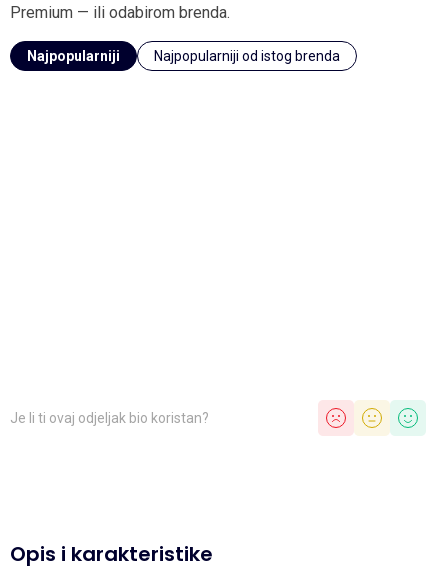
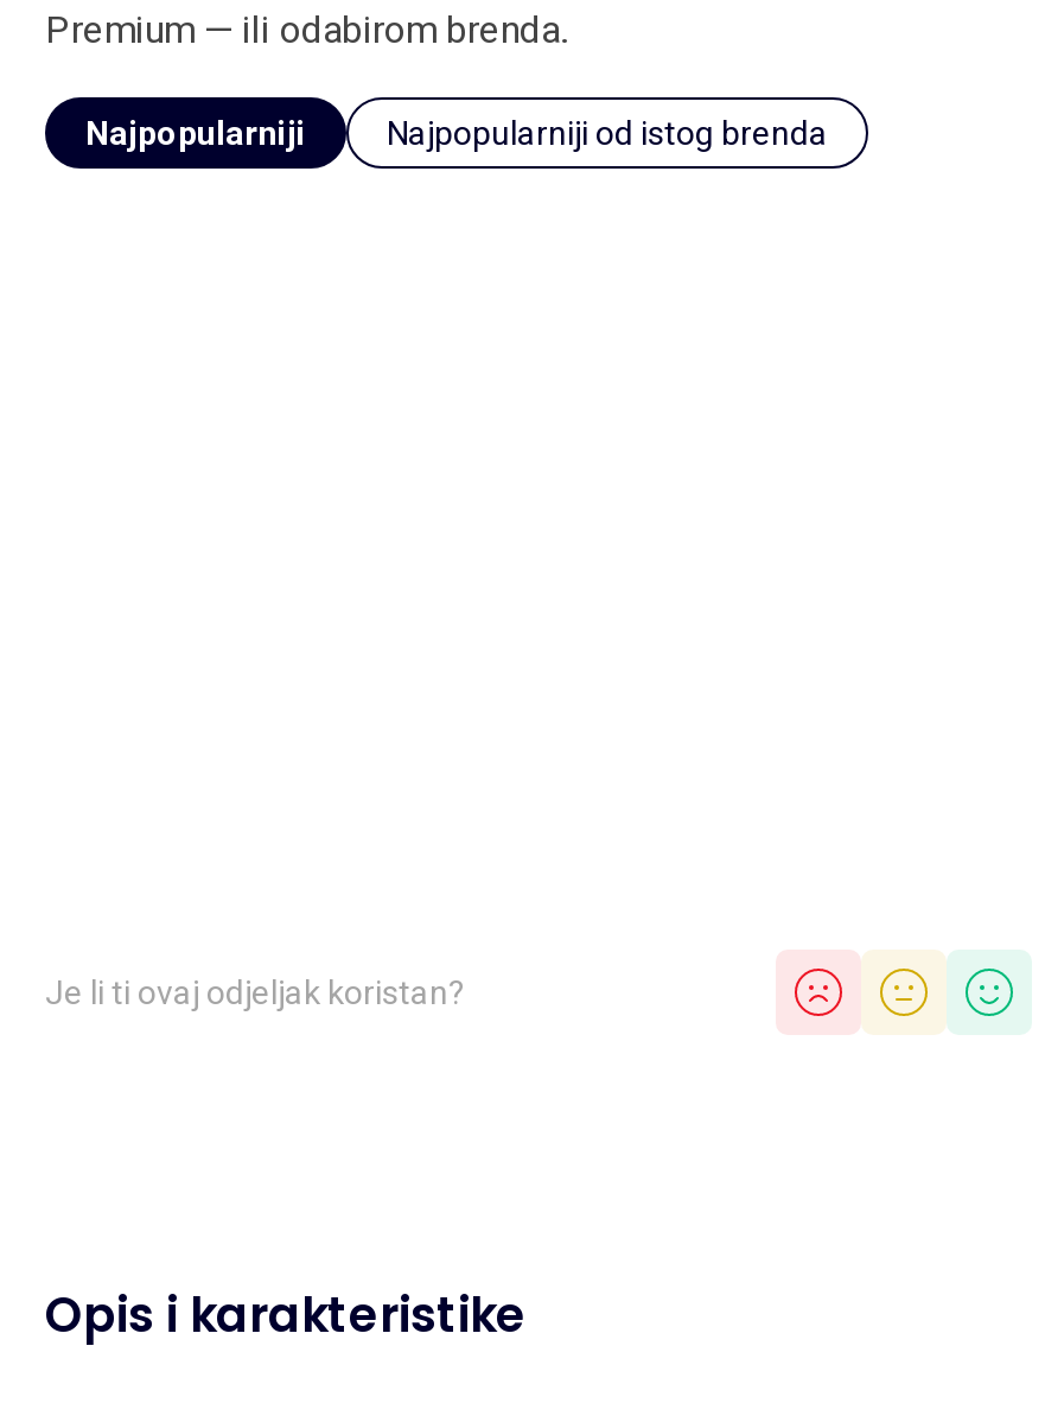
- Je li ti ovaj odjeljak bio koristan?
+ Je li ti ovaj odjeljak koristan?
